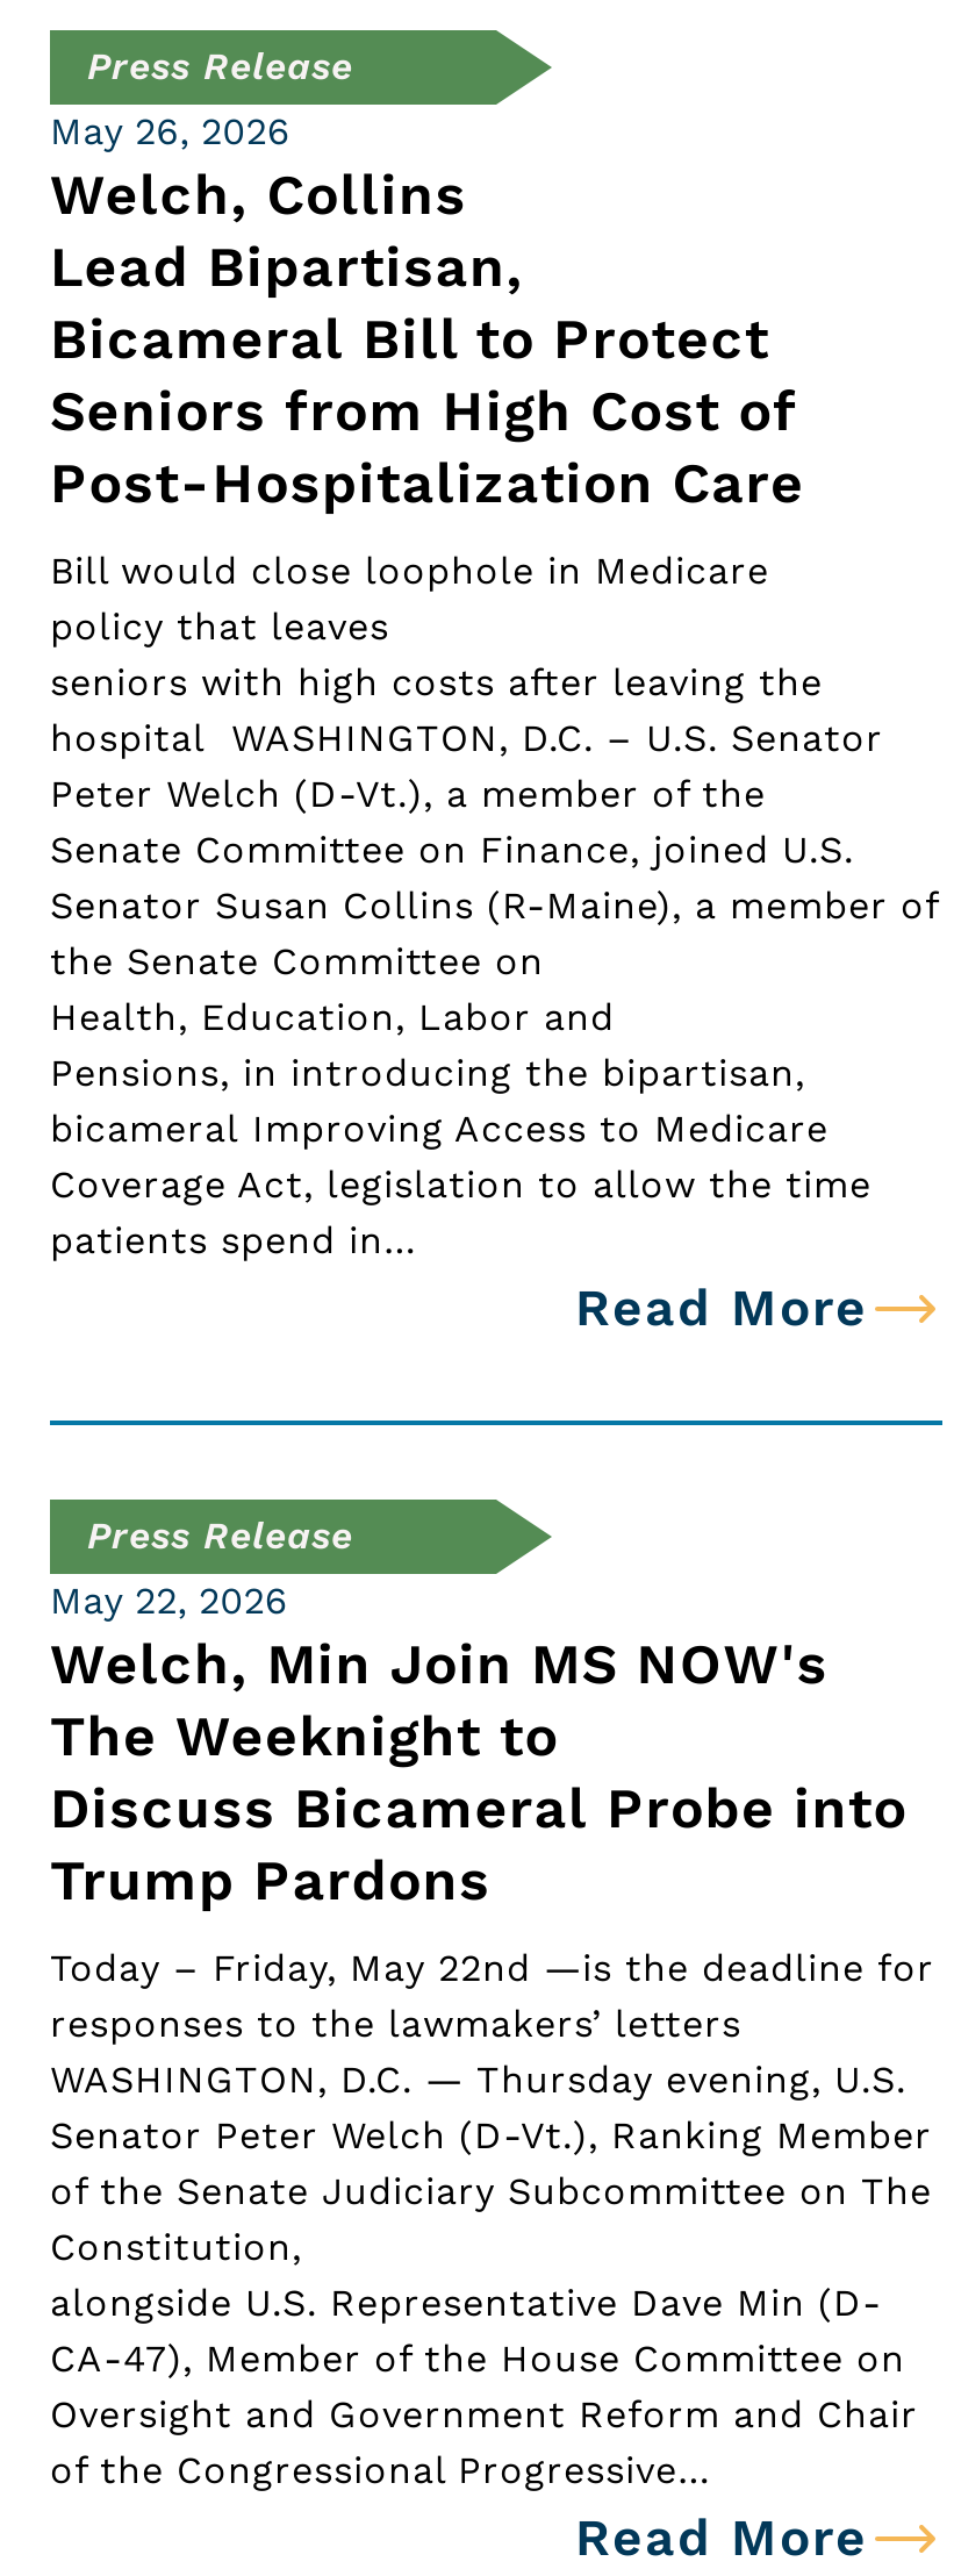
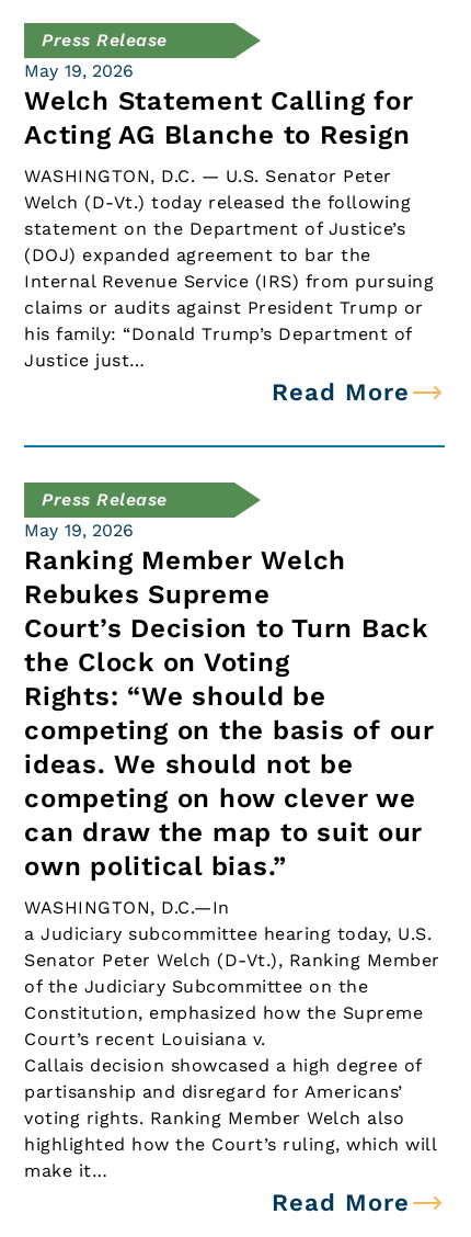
- May 26, 2026
- Welch, Collins
- Lead Bipartisan,
- Bicameral Bill to Protect
- Seniors from High Cost of
- Post-Hospitalization Care
+ May 19, 2026
+ Welch Statement Calling for
+ Acting AG Blanche to Resign

- Bill would close loophole in Medicare
- policy that leaves
- seniors with high costs after leaving the
- hospital WASHINGTON, D.C. – U.S. Senator
- Peter Welch (D-Vt.), a member of the
- Senate Committee on Finance, joined U.S.
- Senator Susan Collins (R-Maine), a member of
- the Senate Committee on
- Health, Education, Labor and
- Pensions, in introducing the bipartisan,
- bicameral Improving Access to Medicare
- Coverage Act, legislation to allow the time
- patients spend in…
+ WASHINGTON, D.C. — U.S. Senator Peter
+ Welch (D-Vt.) today released the following
+ statement on the Department of Justice’s
+ (DOJ) expanded agreement to bar the
+ Internal Revenue Service (IRS) from pursuing
+ claims or audits against President Trump or
+ his family: “Donald Trump’s Department of
+ Justice just…

moved up: Read More | Press Release

- May 22, 2026
- Welch, Min Join MS NOW's
- The Weeknight to
- Discuss Bicameral Probe into
- Trump Pardons
+ May 19, 2026
+ Ranking Member Welch
+ Rebukes Supreme
+ Court’s Decision to Turn Back
+ the Clock on Voting
+ Rights: “We should be
+ competing on the basis of our
+ ideas. We should not be
+ competing on how clever we
+ can draw the map to suit our
+ own political bias.”

- Today – Friday, May 22nd —is the deadline for
- responses to the lawmakers’ letters
- WASHINGTON, D.C. — Thursday evening, U.S.
+ WASHINGTON, D.C.—In
+ a Judiciary subcommittee hearing today, U.S.

moved up: Senator Peter Welch (D-Vt.), Ranking Member

- of the Senate Judiciary Subcommittee on The
- Constitution,
- alongside U.S. Representative Dave Min (D-
- CA-47), Member of the House Committee on
- Oversight and Government Reform and Chair
- of the Congressional Progressive…
+ of the Judiciary Subcommittee on the
+ Constitution, emphasized how the Supreme
+ Court’s recent Louisiana v.
+ Callais decision showcased a high degree of
+ partisanship and disregard for Americans’
+ voting rights. Ranking Member Welch also
+ highlighted how the Court’s ruling, which will
+ make it…
